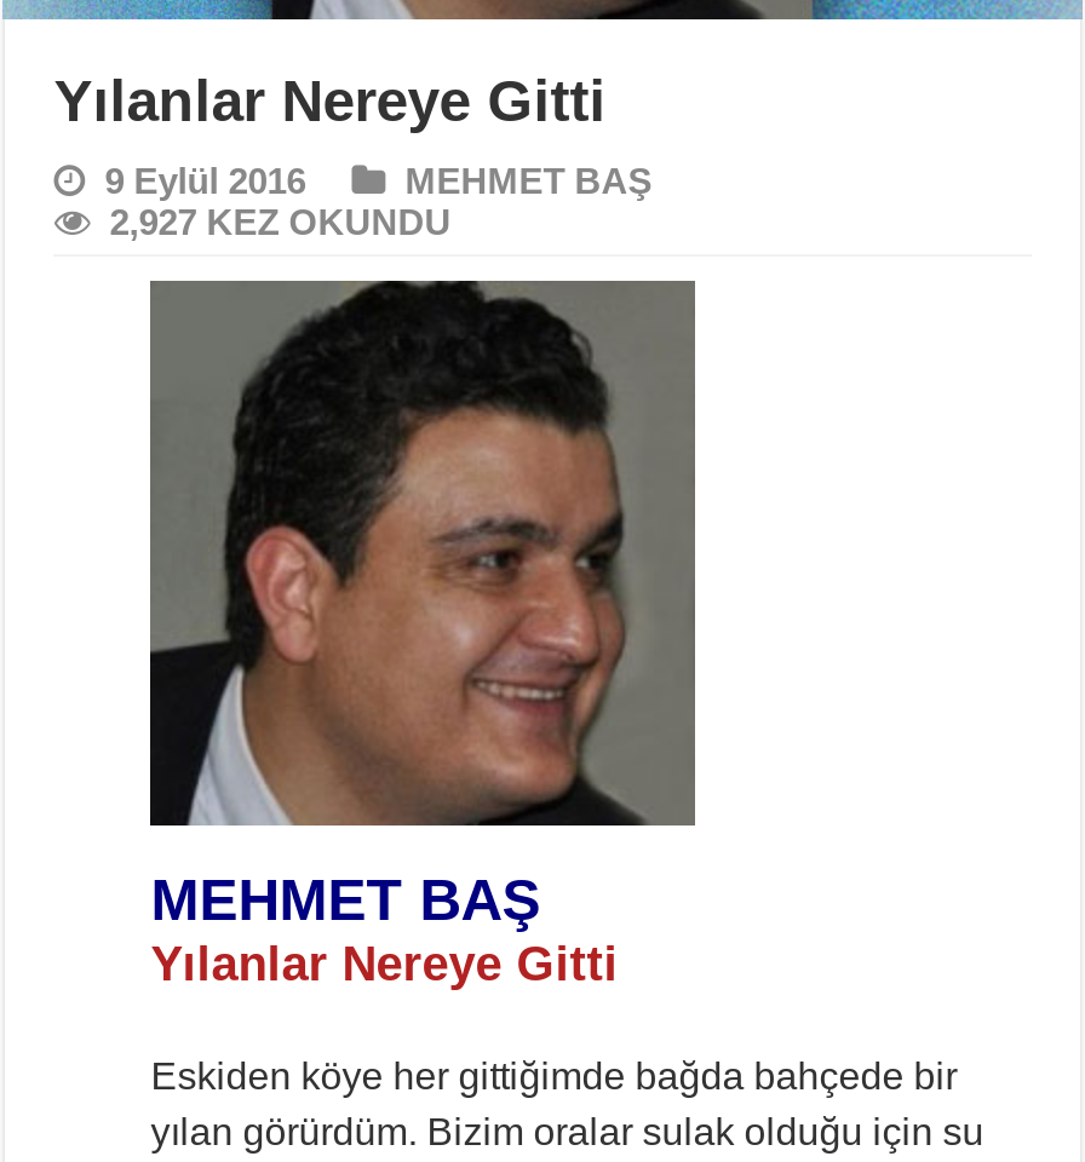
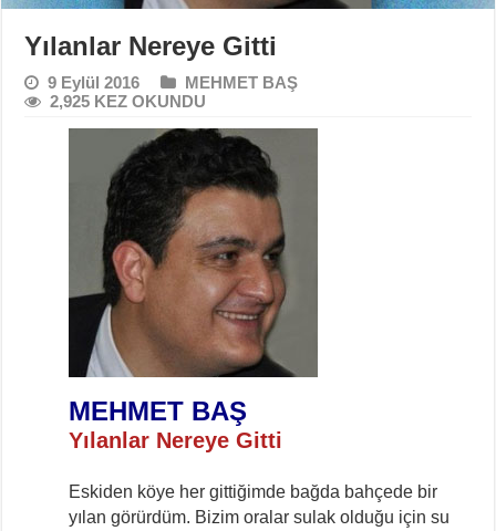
- 2,927 KEZ OKUNDU
+ 2,925 KEZ OKUNDU
